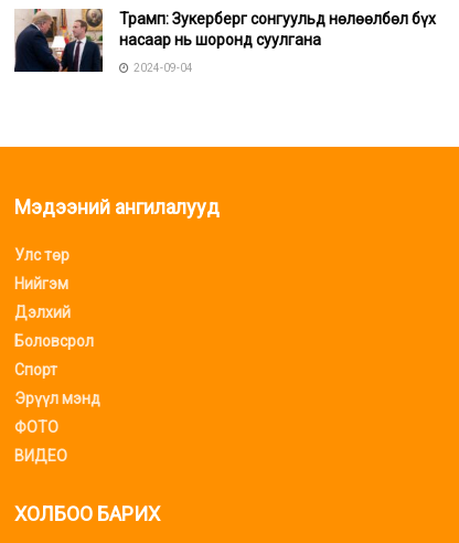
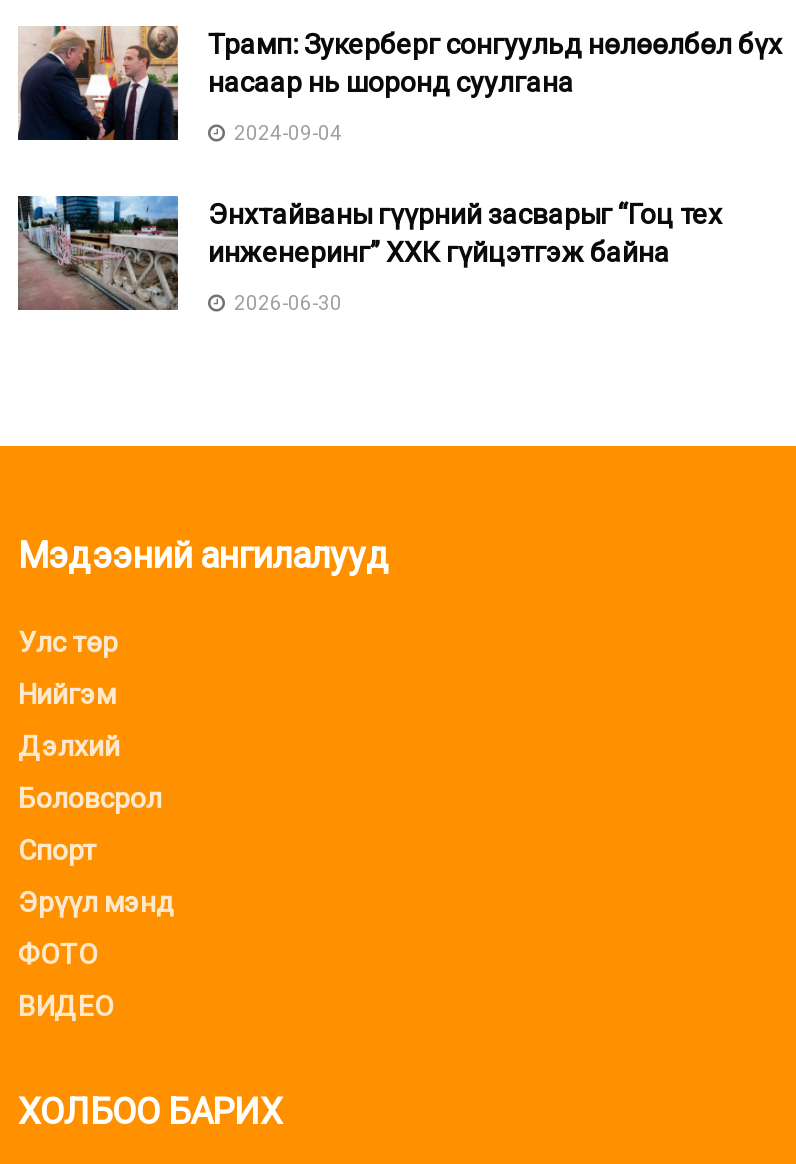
+ [image]
+ Энхтайваны гүүрний засварыг “Гоц тех
+ инженеринг” ХХК гүйцэтгэж байна
+ 2026-06-30
